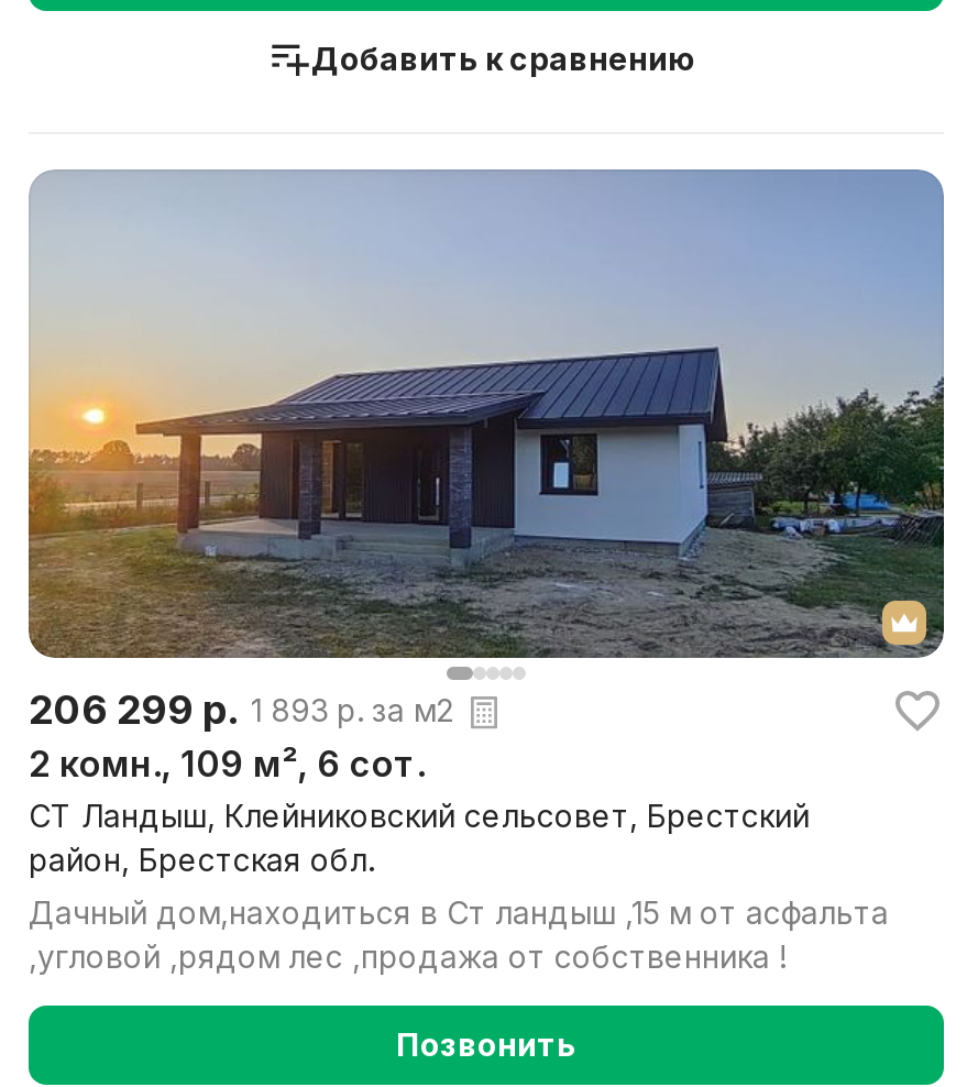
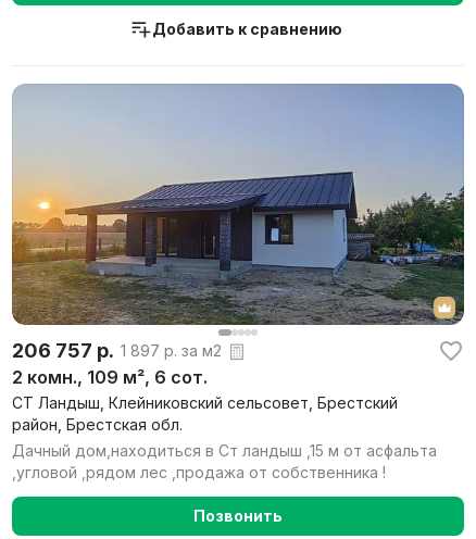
- 206 299 р. 1 893 р. за м2
+ 206 757 р. 1 897 р. за м2
